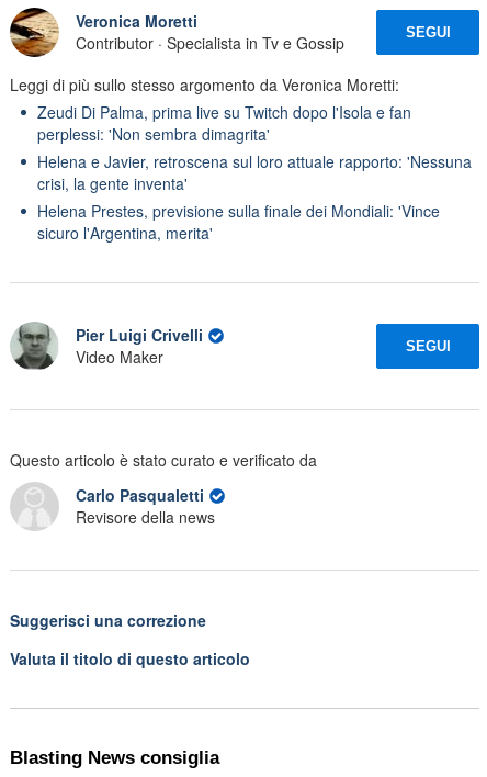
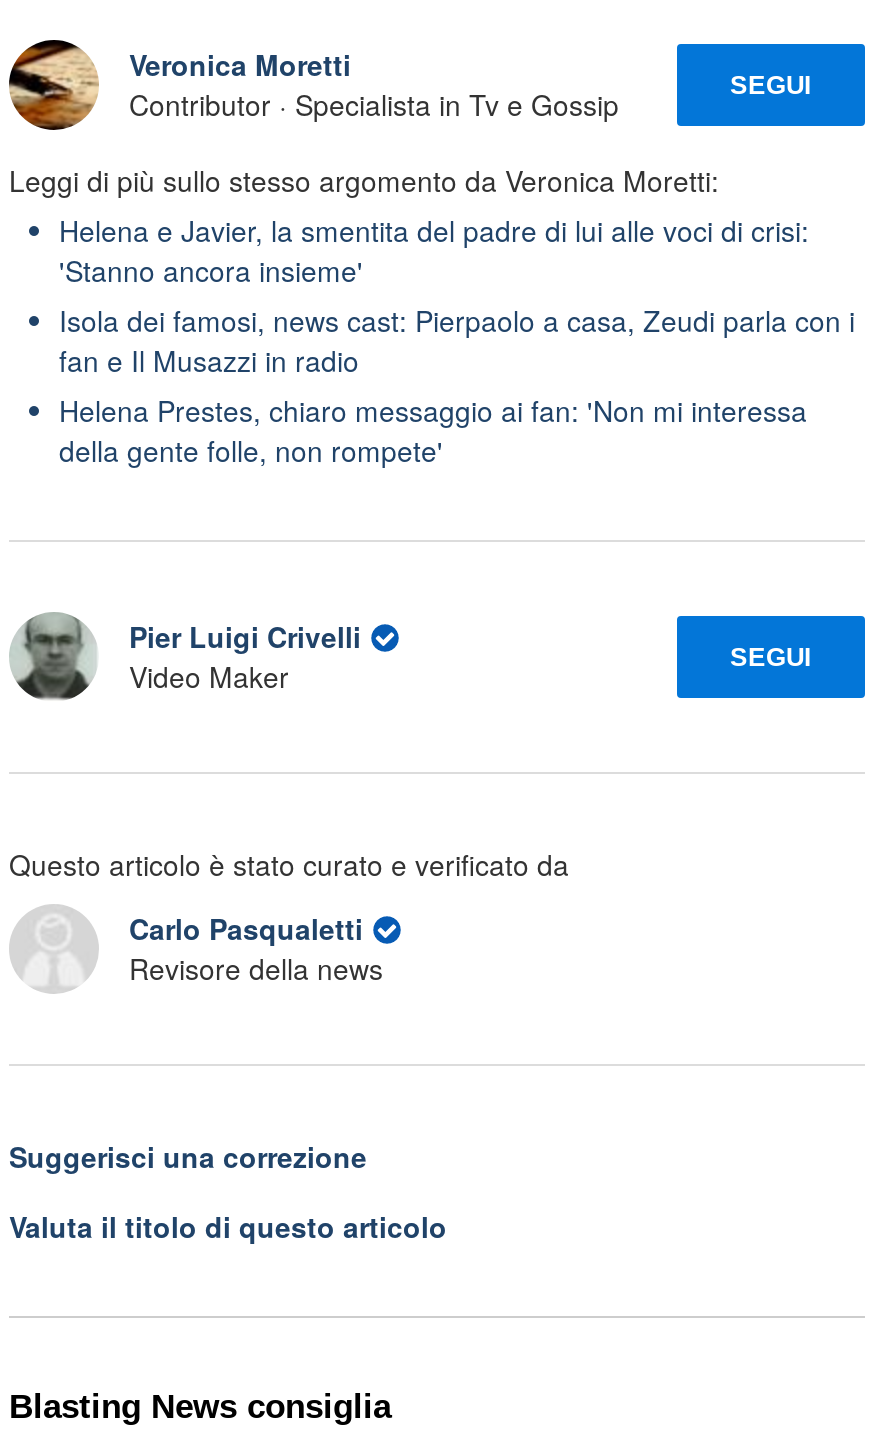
- Zeudi Di Palma, prima live su Twitch dopo l'Isola e fan
- perplessi: 'Non sembra dimagrita'
- Helena e Javier, retroscena sul loro attuale rapporto: 'Nessuna
- crisi, la gente inventa'
- Helena Prestes, previsione sulla finale dei Mondiali: 'Vince
- sicuro l'Argentina, merita'
+ Helena e Javier, la smentita del padre di lui alle voci di crisi:
+ 'Stanno ancora insieme'
+ Isola dei famosi, news cast: Pierpaolo a casa, Zeudi parla con i
+ fan e Il Musazzi in radio
+ Helena Prestes, chiaro messaggio ai fan: 'Non mi interessa
+ della gente folle, non rompete'
